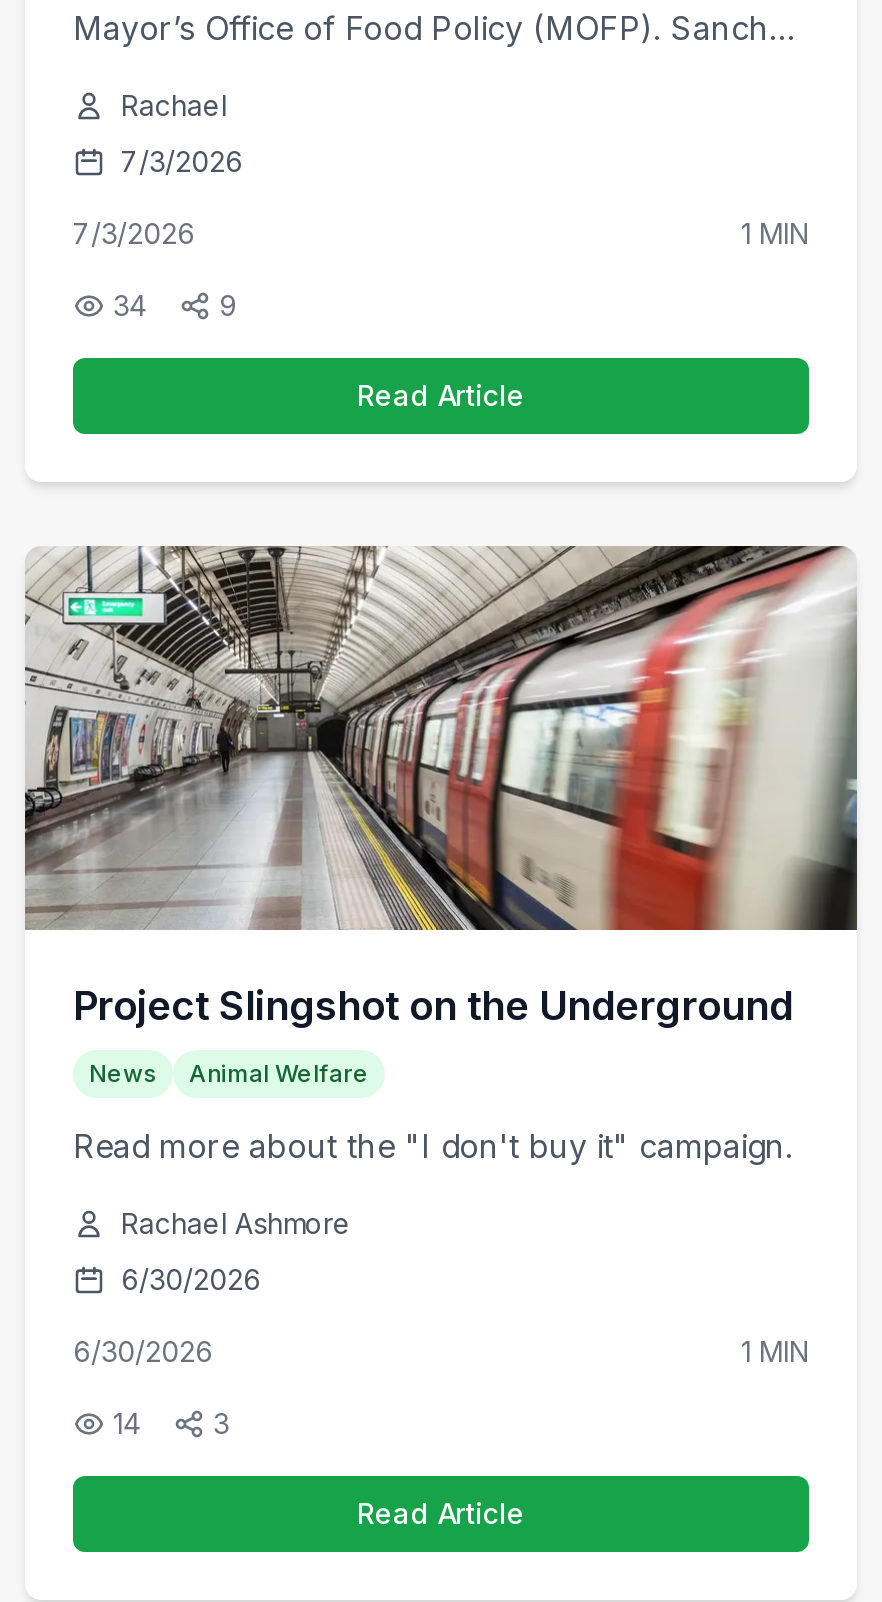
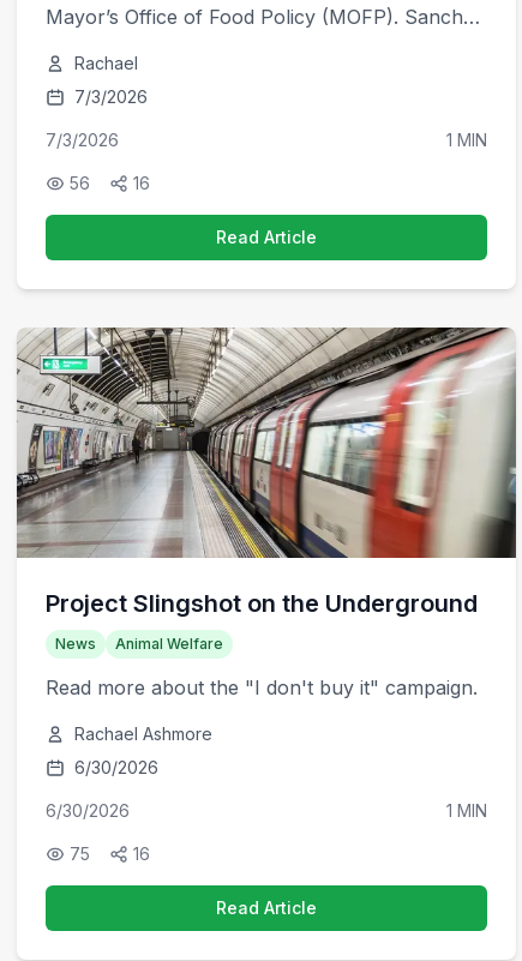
- 34
+ 56

- 9
+ 16

- 14
+ 75

- 3
+ 16
